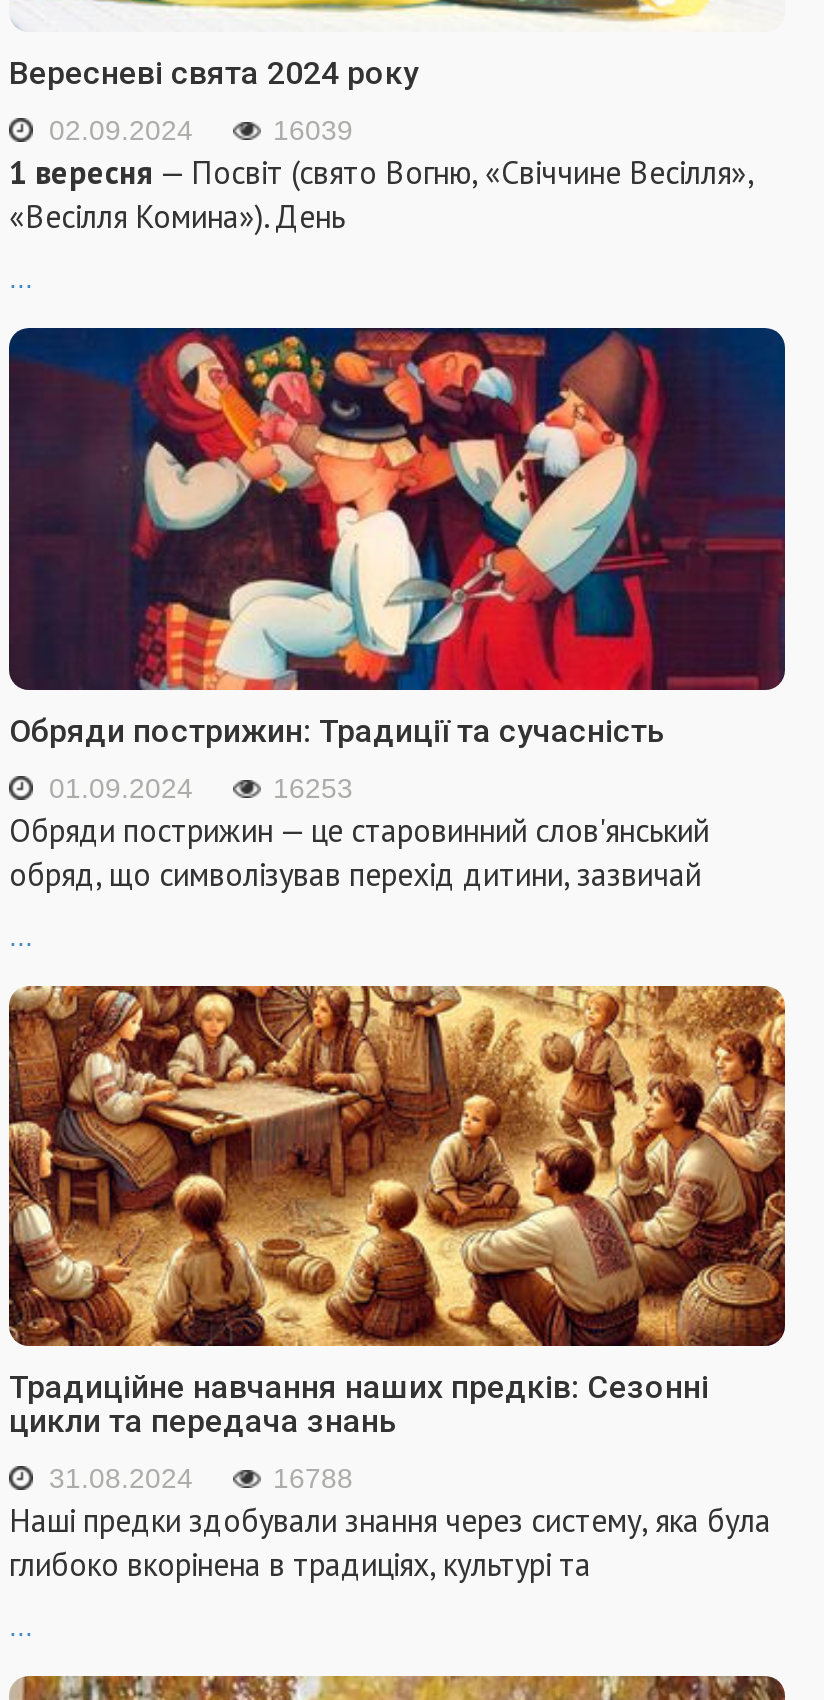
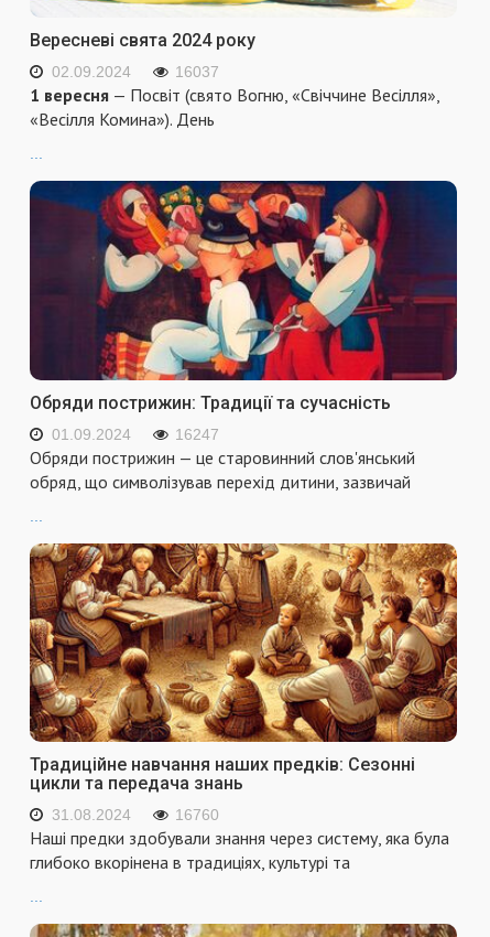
- 16039
+ 16037

- 16253
+ 16247

- 16788
+ 16760
